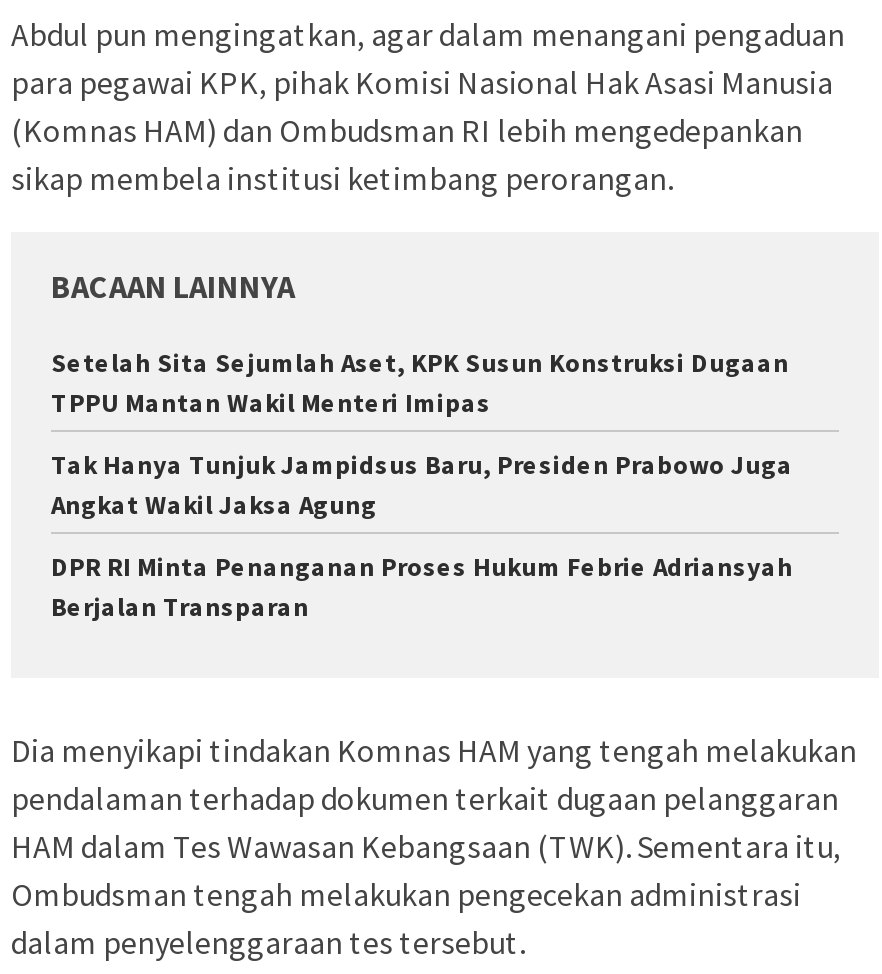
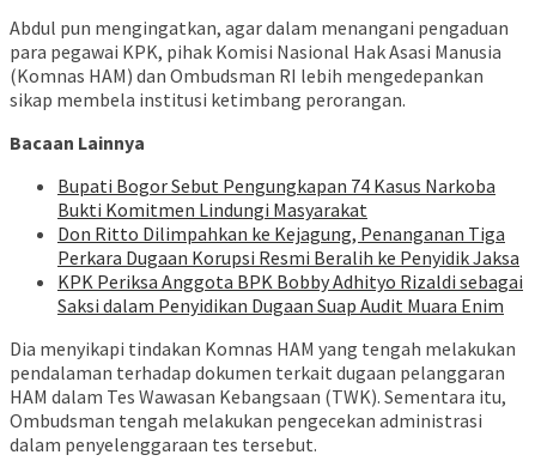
- BACAAN LAINNYA
- Setelah Sita Sejumlah Aset, KPK Susun Konstruksi Dugaan
- TPPU Mantan Wakil Menteri Imipas
- Tak Hanya Tunjuk Jampidsus Baru, Presiden Prabowo Juga
- Angkat Wakil Jaksa Agung
- DPR RI Minta Penanganan Proses Hukum Febrie Adriansyah
- Berjalan Transparan
+ Bacaan Lainnya
+ Bupati Bogor Sebut Pengungkapan 74 Kasus Narkoba
+ Bukti Komitmen Lindungi Masyarakat
+ Don Ritto Dilimpahkan ke Kejagung, Penanganan Tiga
+ Perkara Dugaan Korupsi Resmi Beralih ke Penyidik Jaksa
+ KPK Periksa Anggota BPK Bobby Adhityo Rizaldi sebagai
+ Saksi dalam Penyidikan Dugaan Suap Audit Muara Enim
